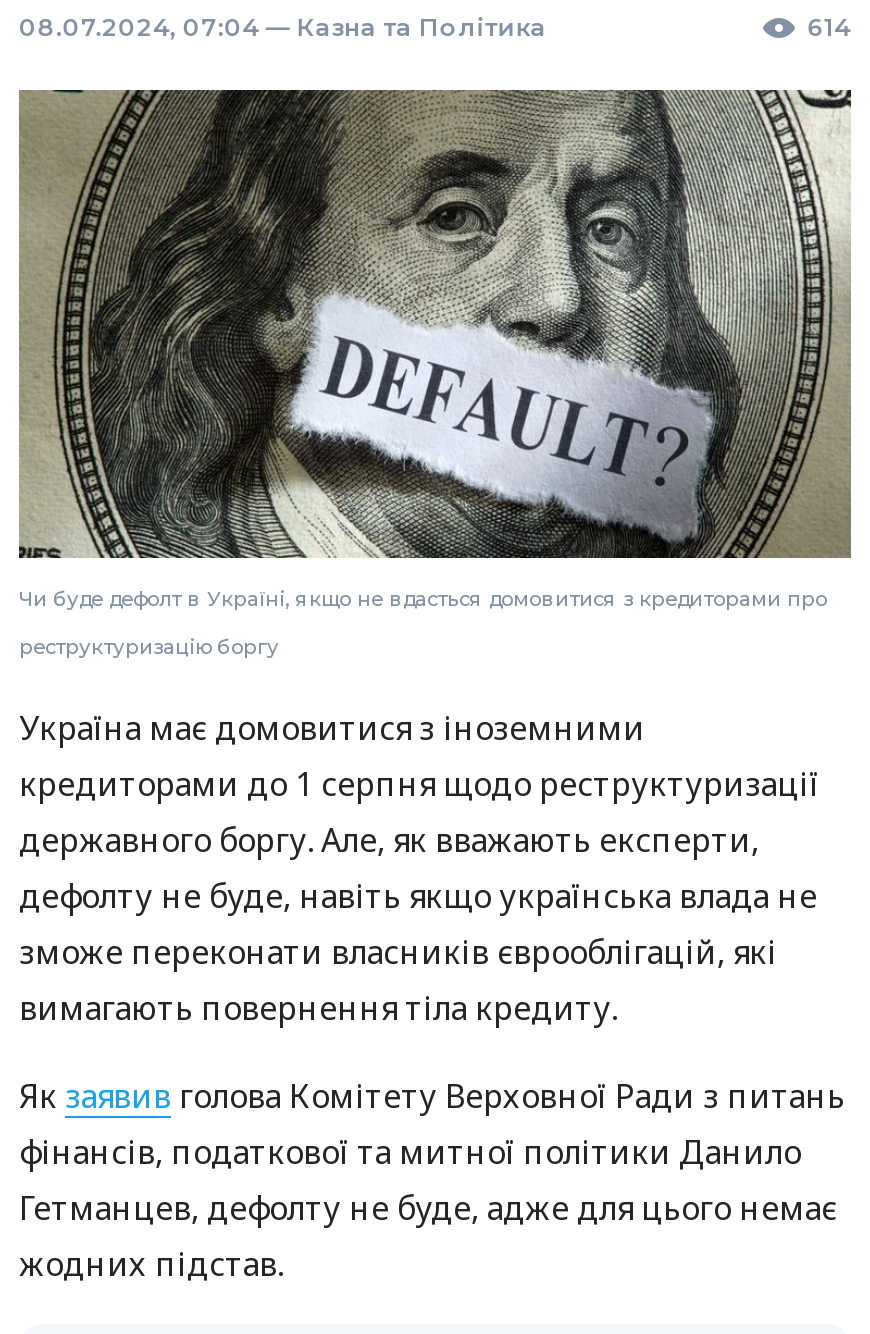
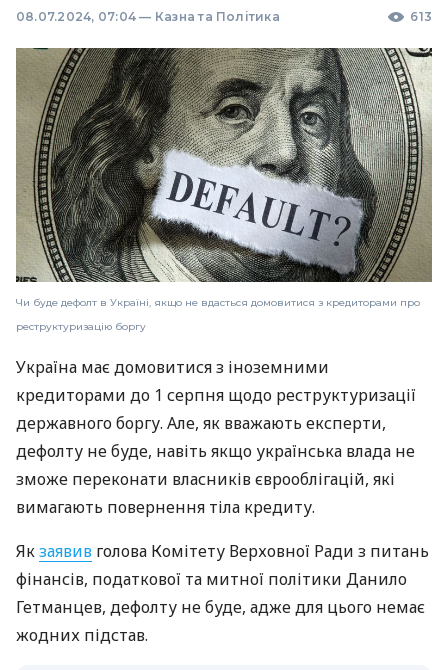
- 614
+ 613
